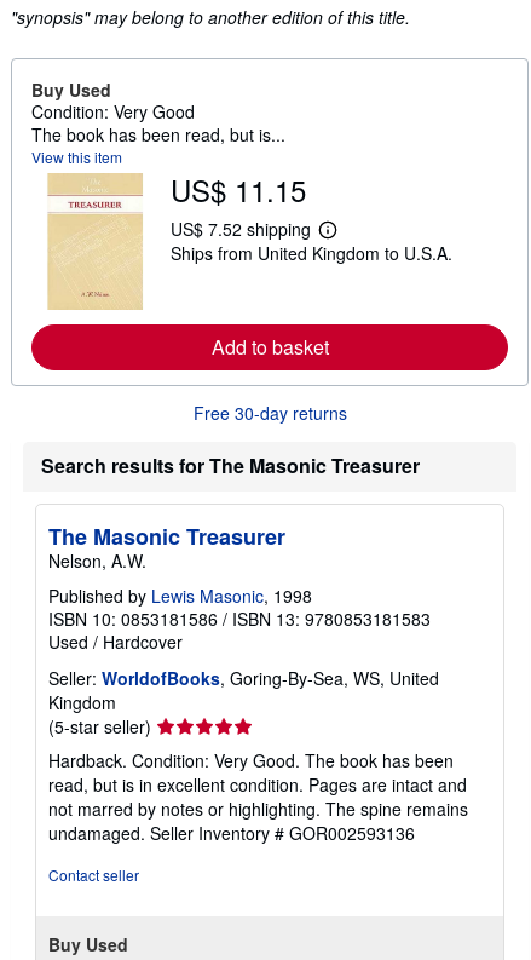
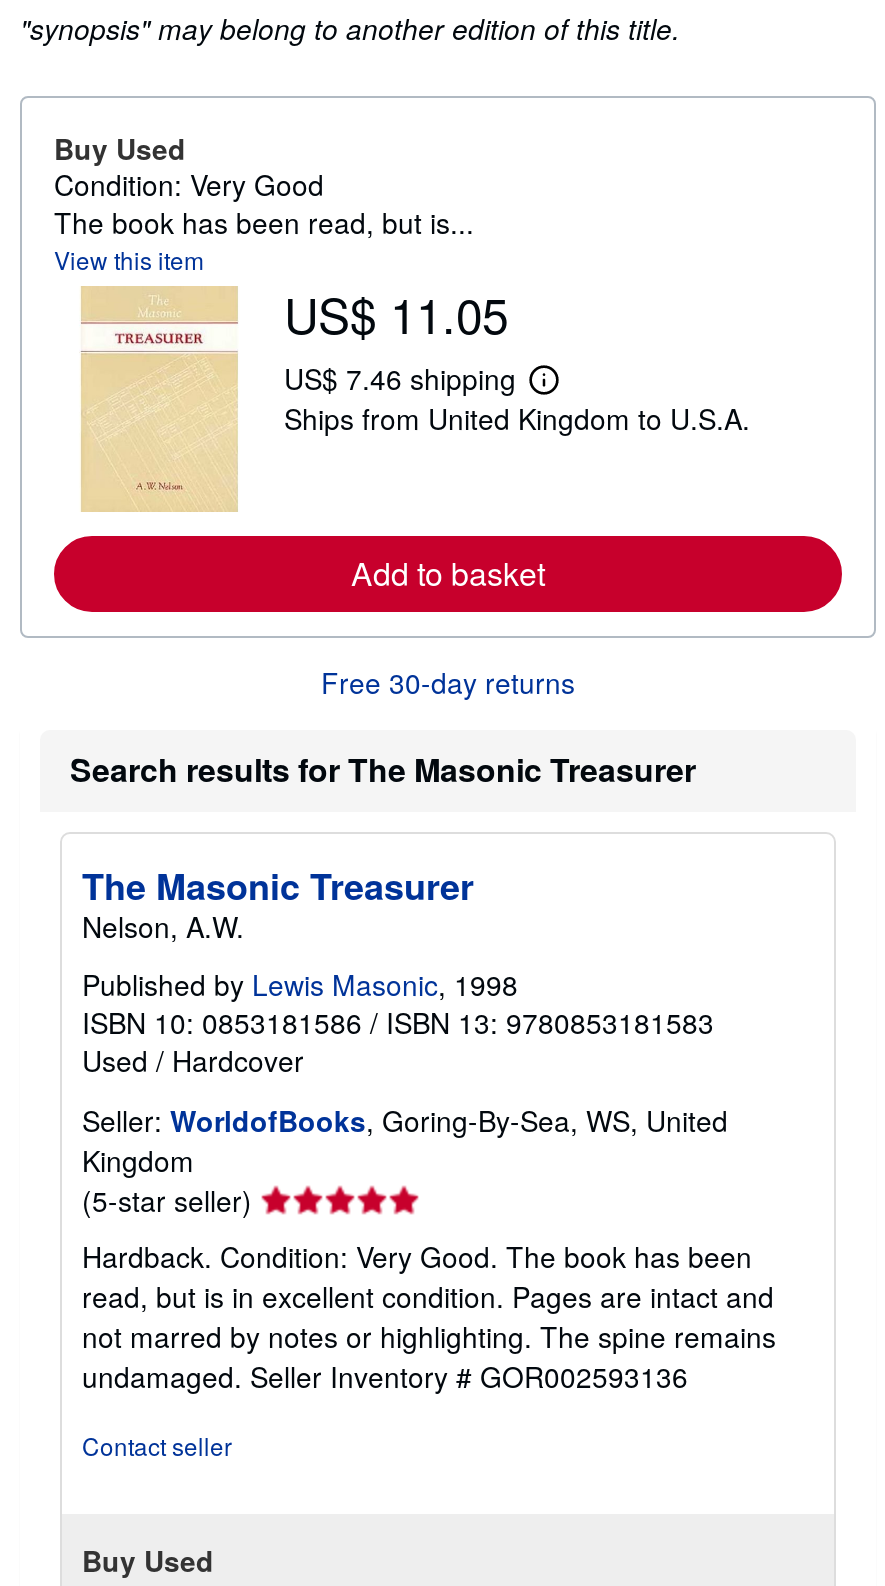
- US$ 11.15
+ US$ 11.05

- US$ 7.52 shipping L
+ US$ 7.46 shipping L
